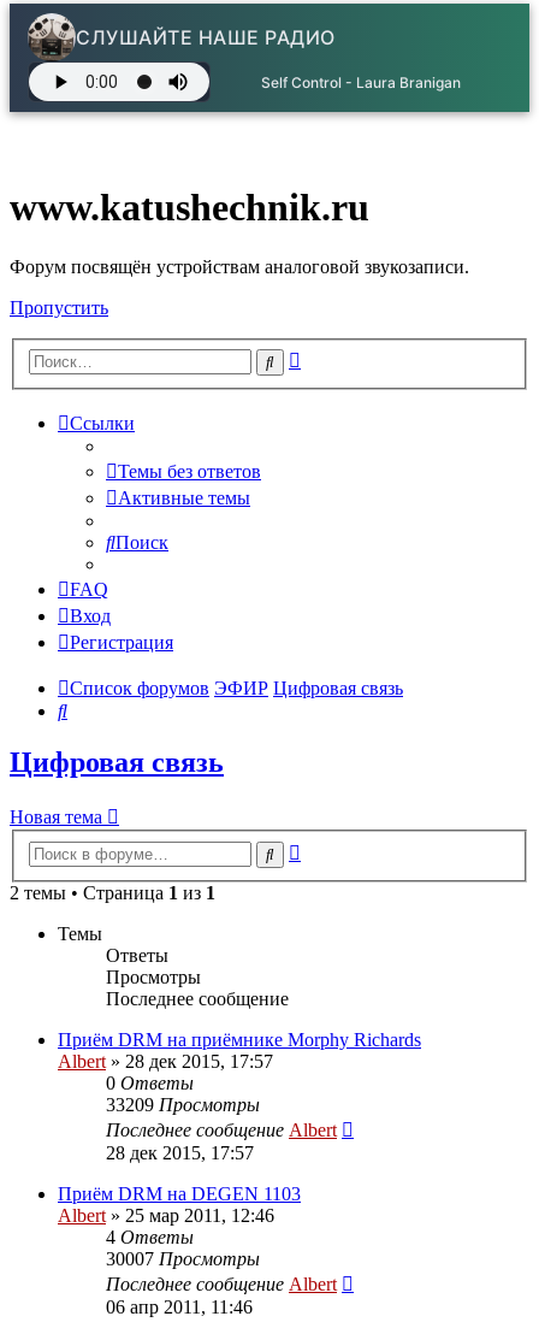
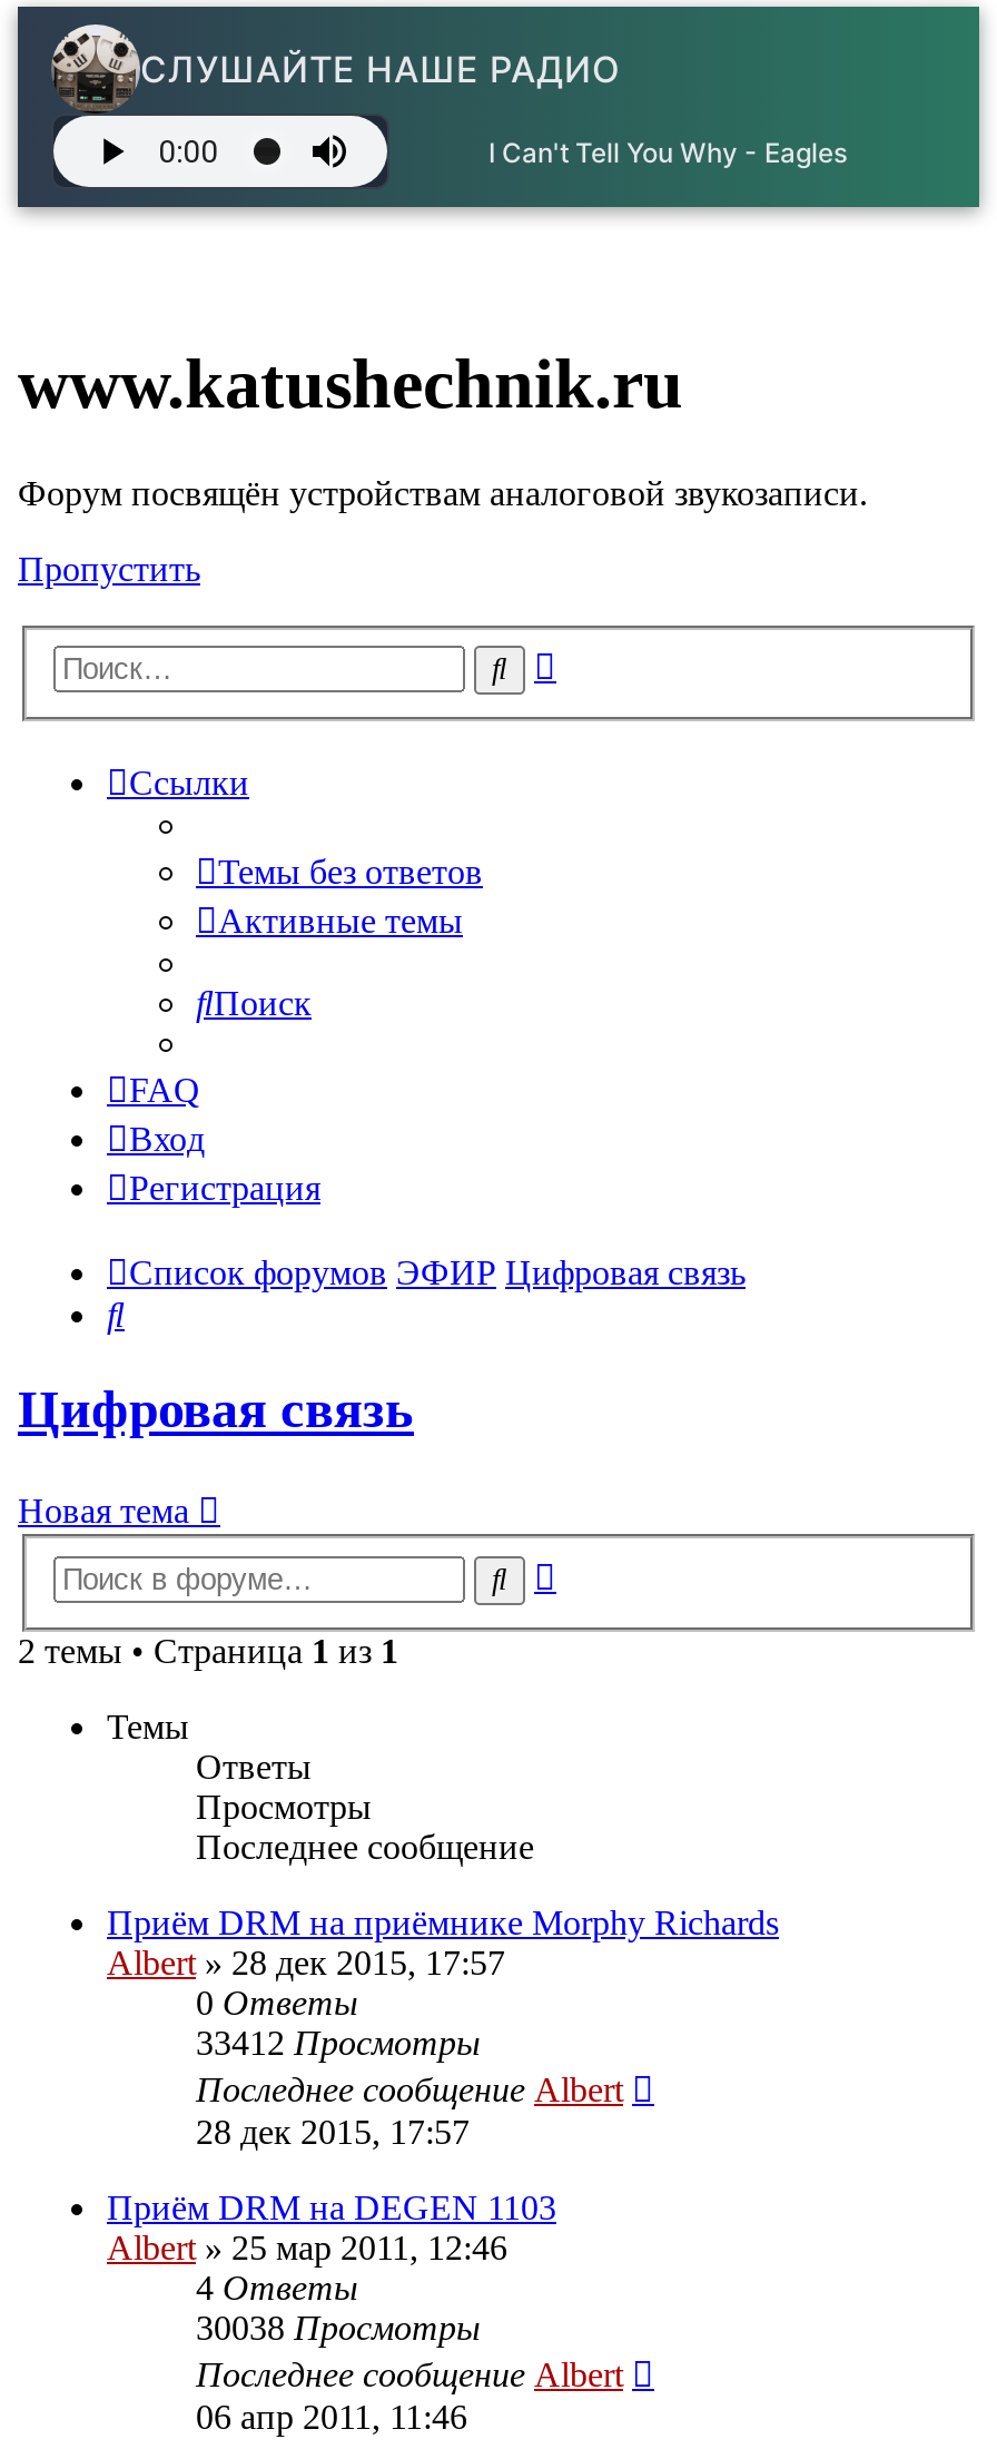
- Self Control - Laura Branigan
+ I Can't Tell You Why - Eagles

- 33209 Просмотры
+ 33412 Просмотры

- 30007 Просмотры
+ 30038 Просмотры
